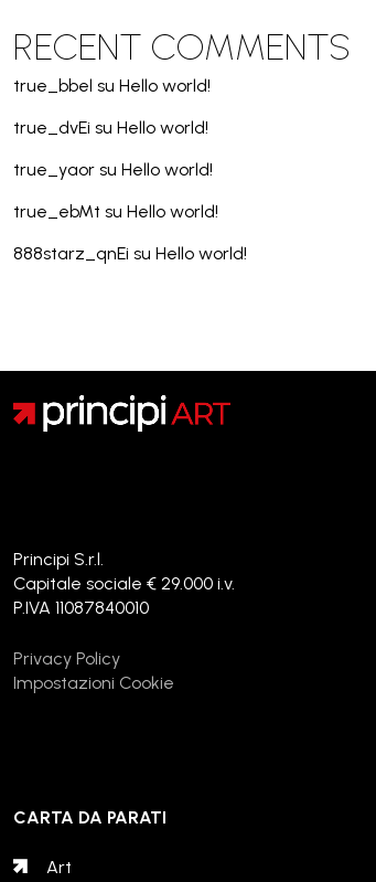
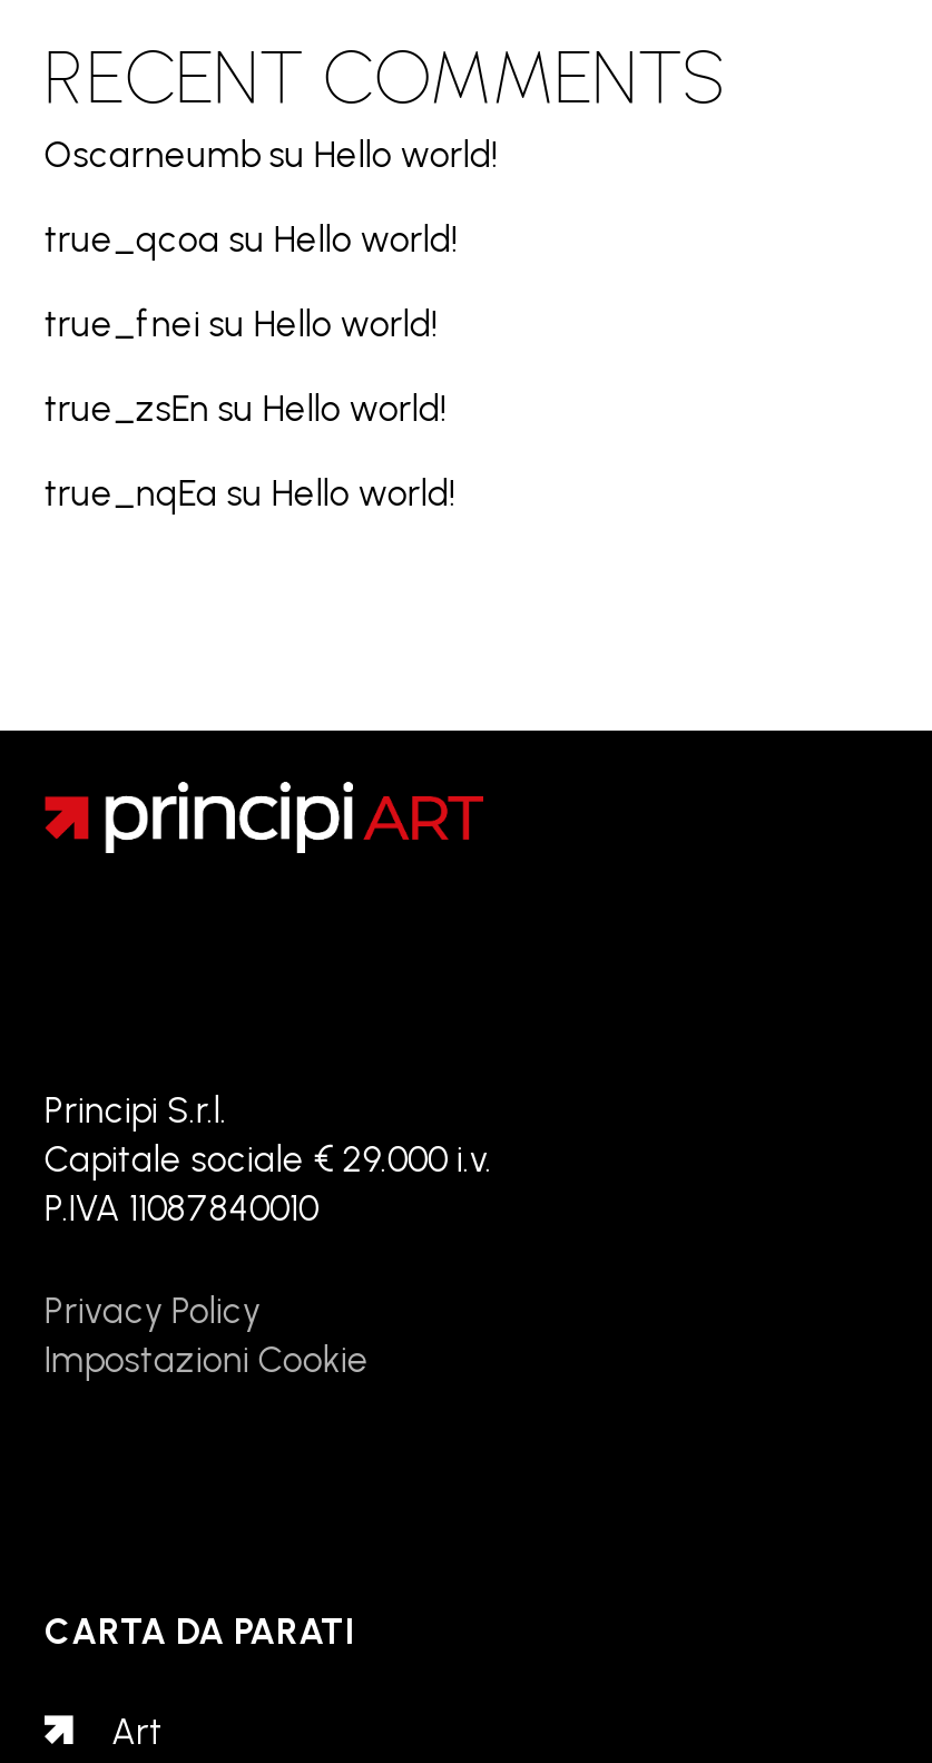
- true_bbel su Hello world!
+ Oscarneumb su Hello world!

- true_dvEi su Hello world!
+ true_qcoa su Hello world!

- true_yaor su Hello world!
+ true_fnei su Hello world!

- true_ebMt su Hello world!
+ true_zsEn su Hello world!

- 888starz_qnEi su Hello world!
+ true_nqEa su Hello world!
